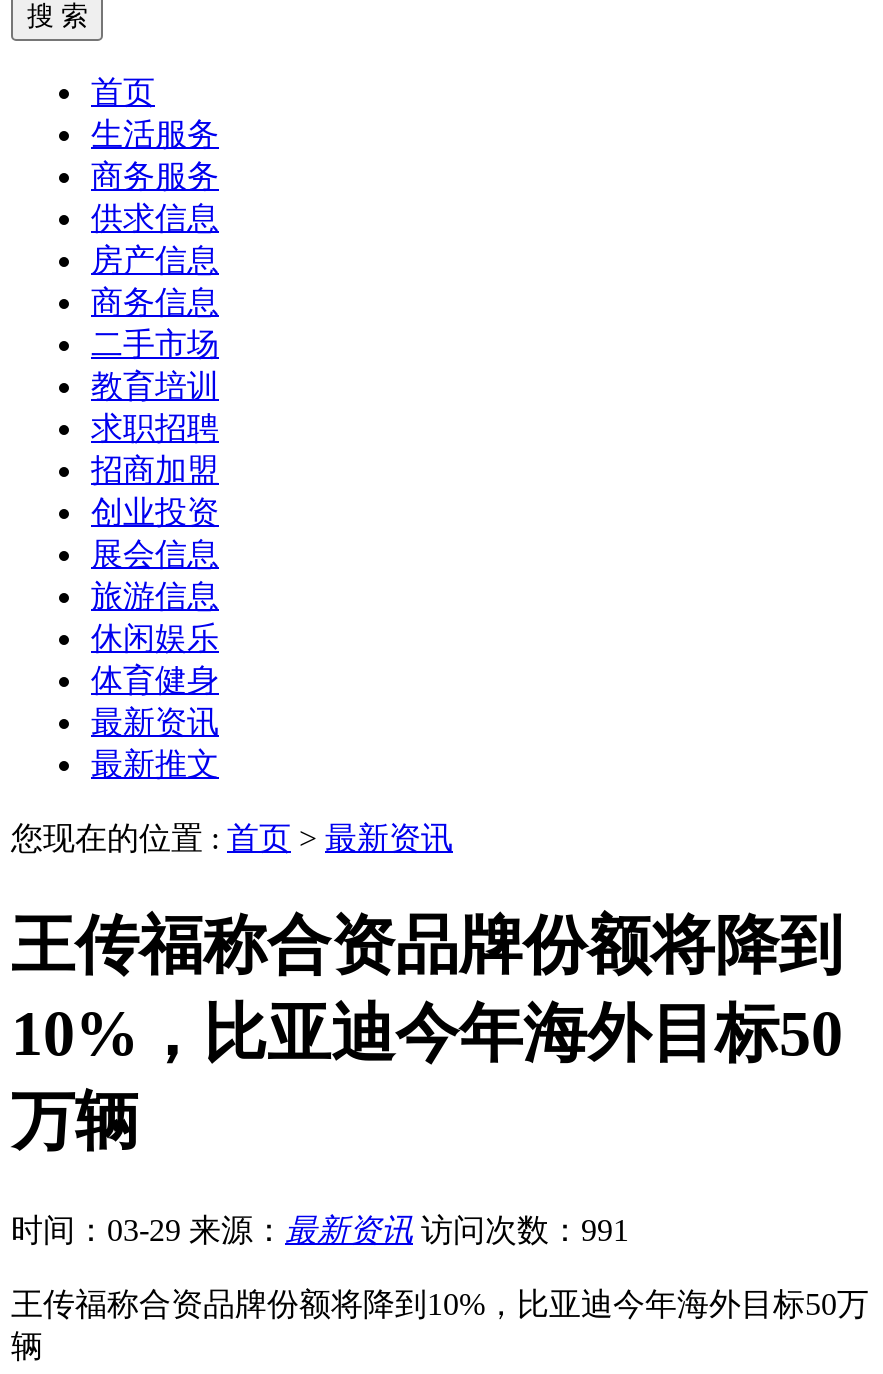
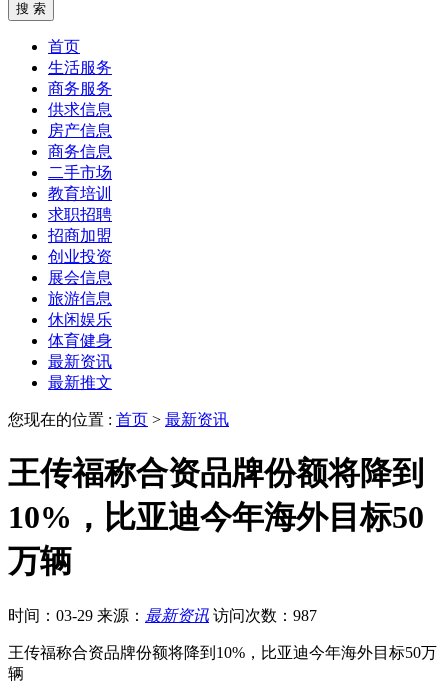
- 时间：03-29 来源：最新资讯 访问次数：991
+ 时间：03-29 来源：最新资讯 访问次数：987
